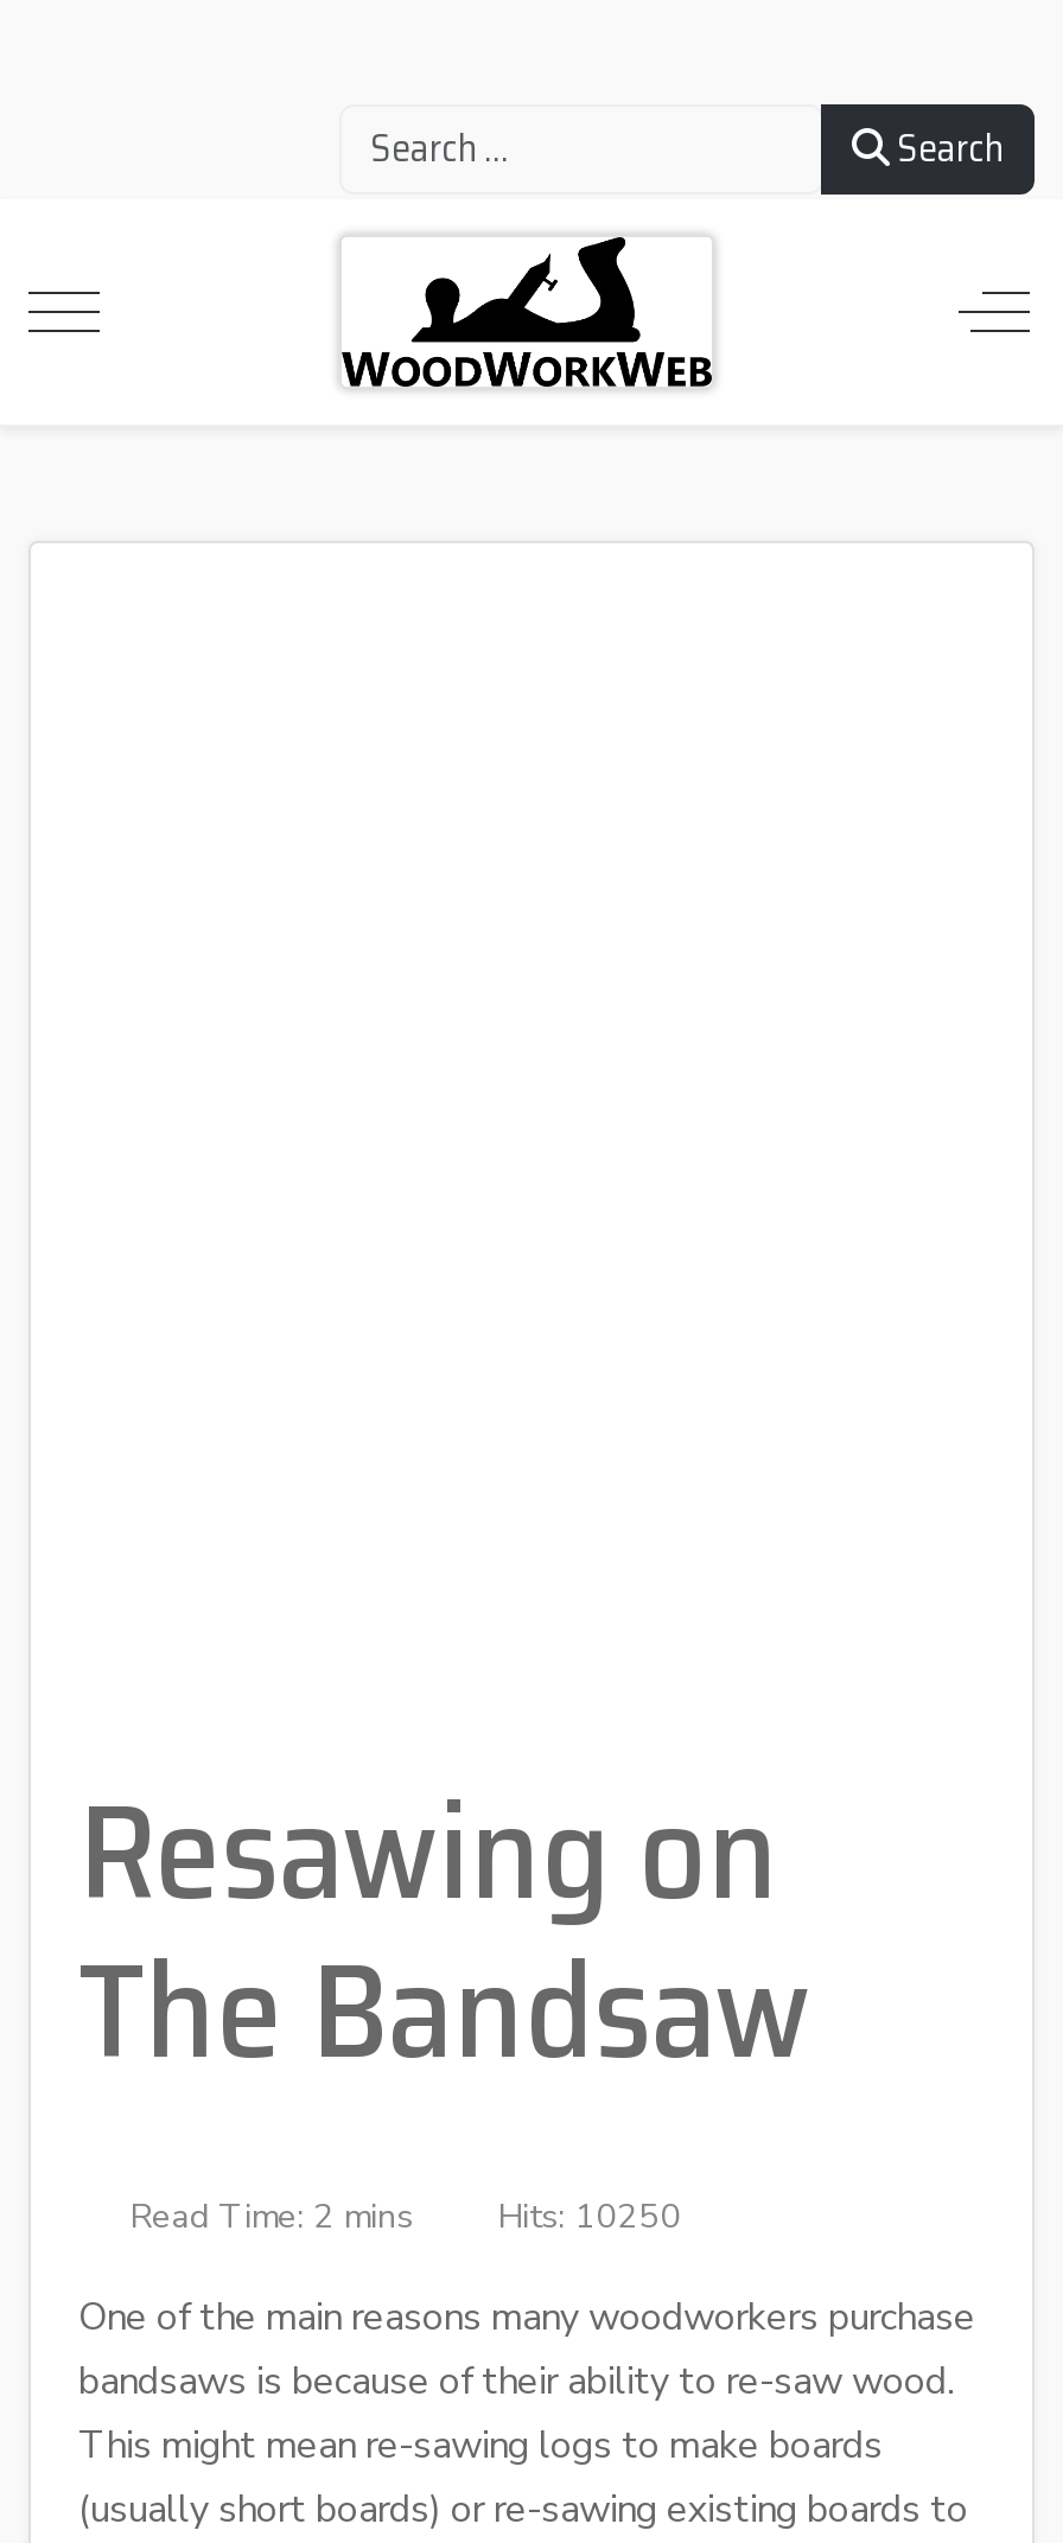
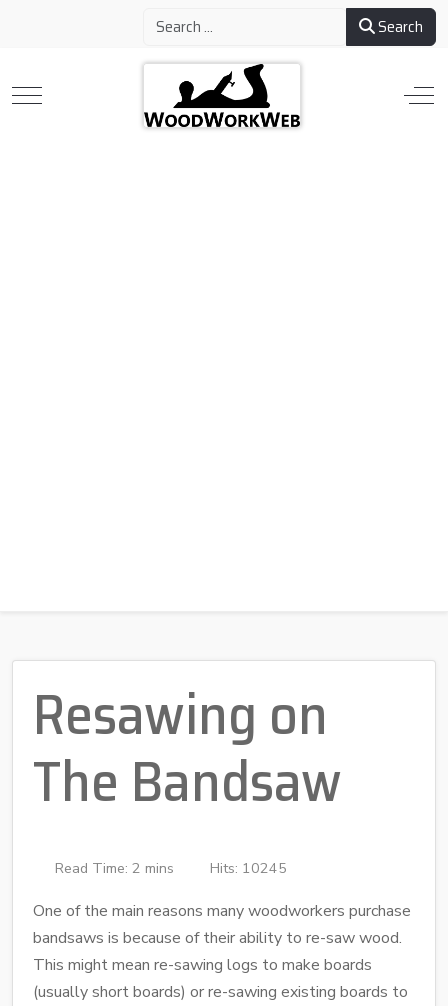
- Read Time: 2 mins Hits: 10250
+ Read Time: 2 mins Hits: 10245
